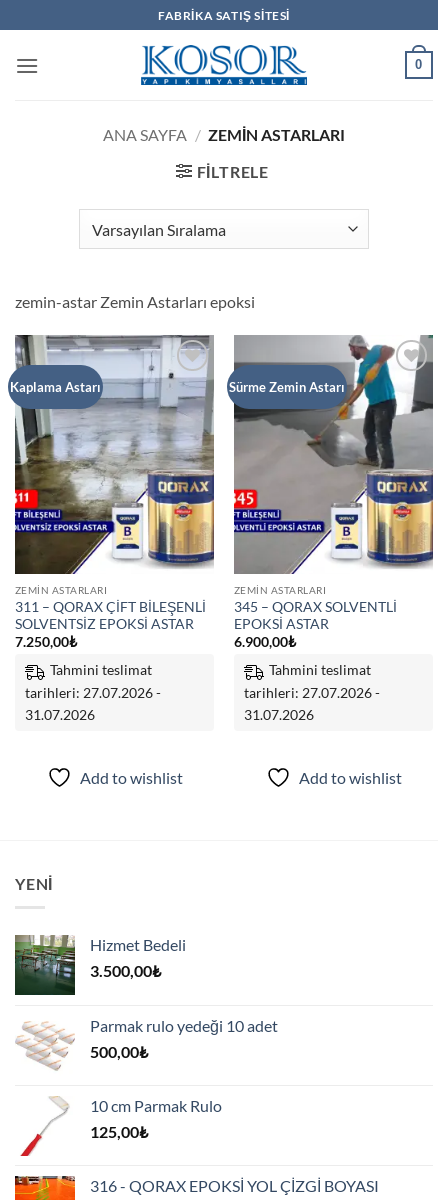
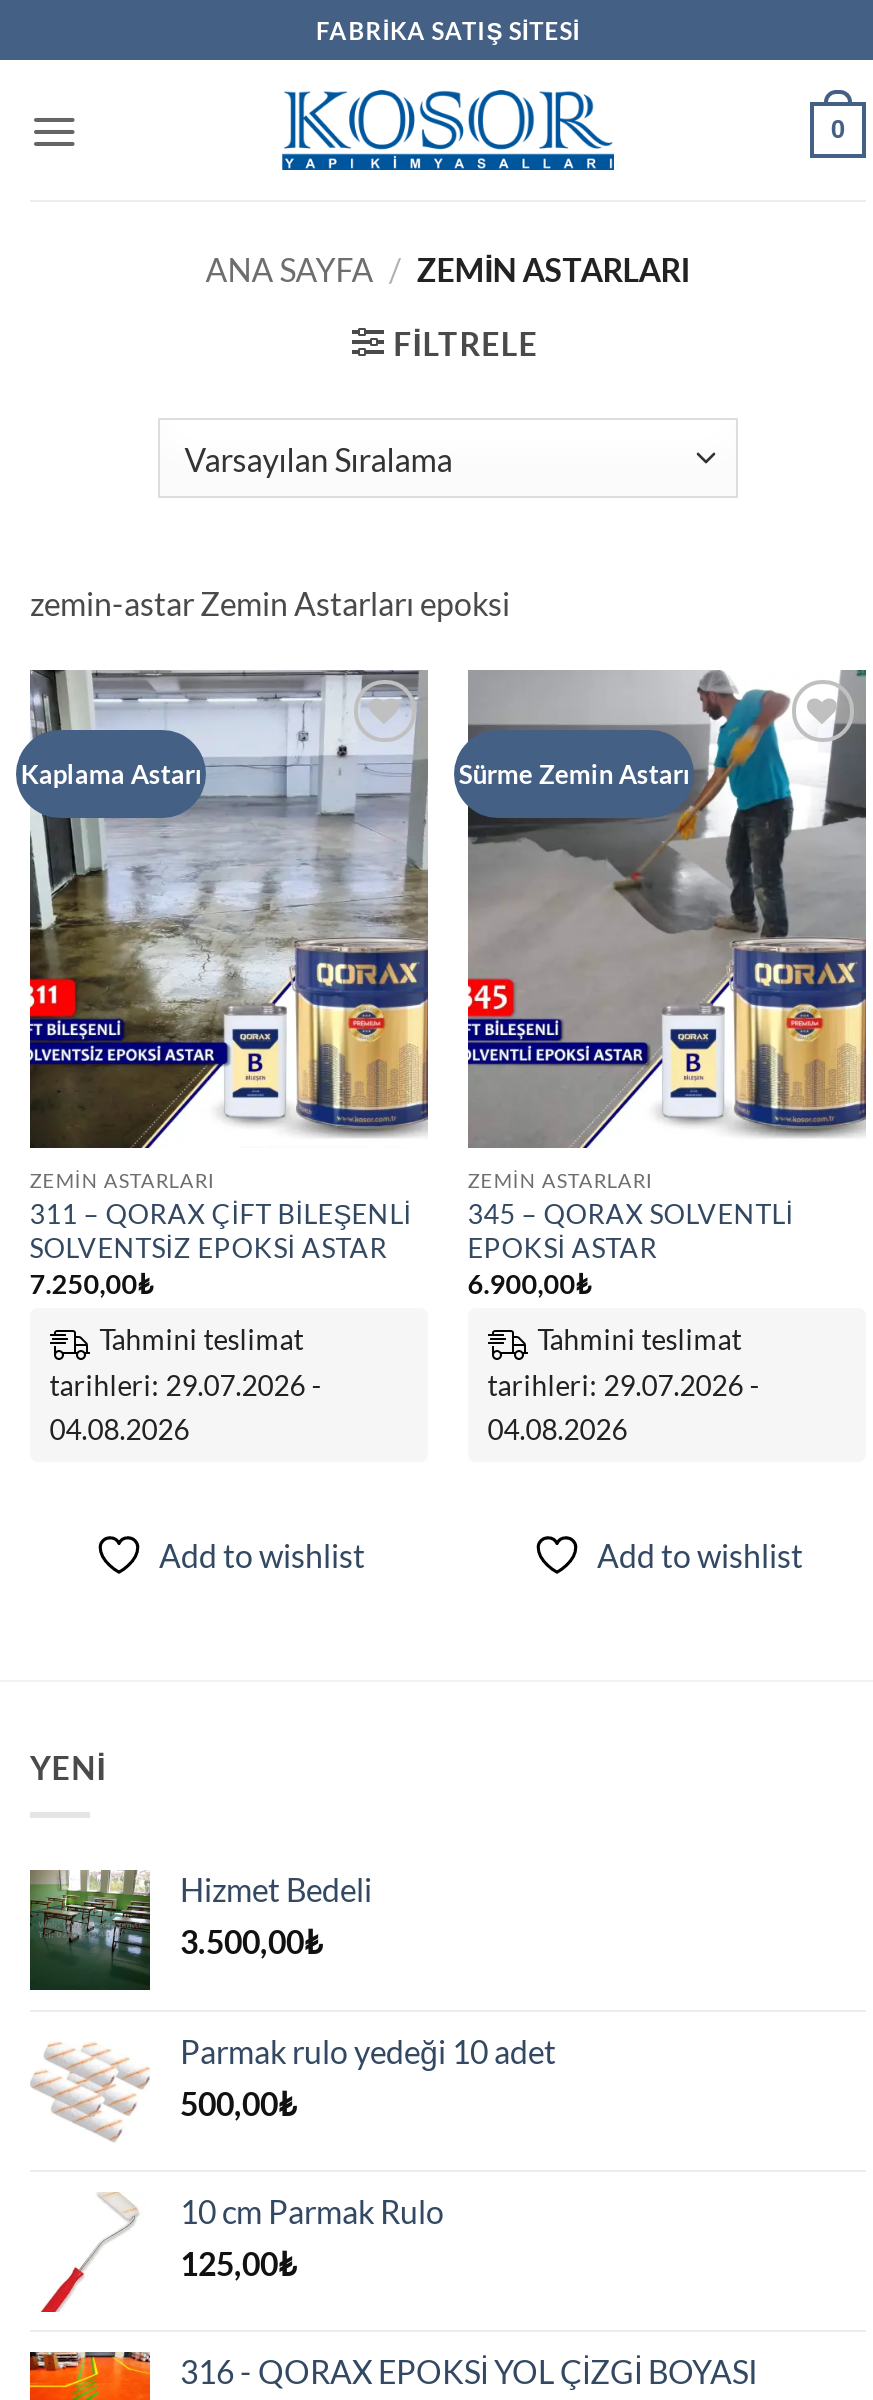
- tarihleri: 27.07.2026 -
+ tarihleri: 29.07.2026 -

- tarihleri: 27.07.2026 -
+ tarihleri: 29.07.2026 -

- 31.07.2026
+ 04.08.2026

- 31.07.2026
+ 04.08.2026
